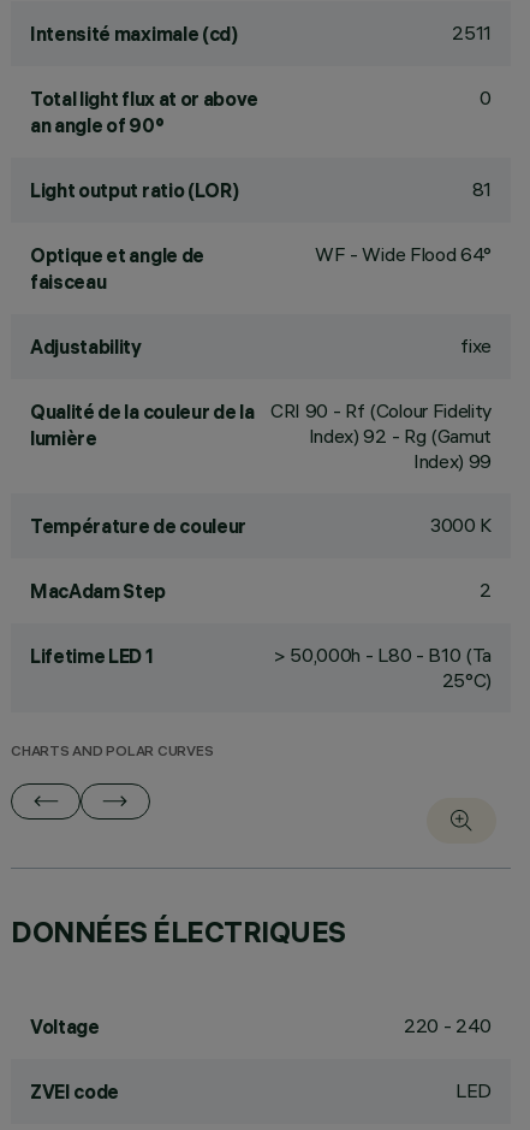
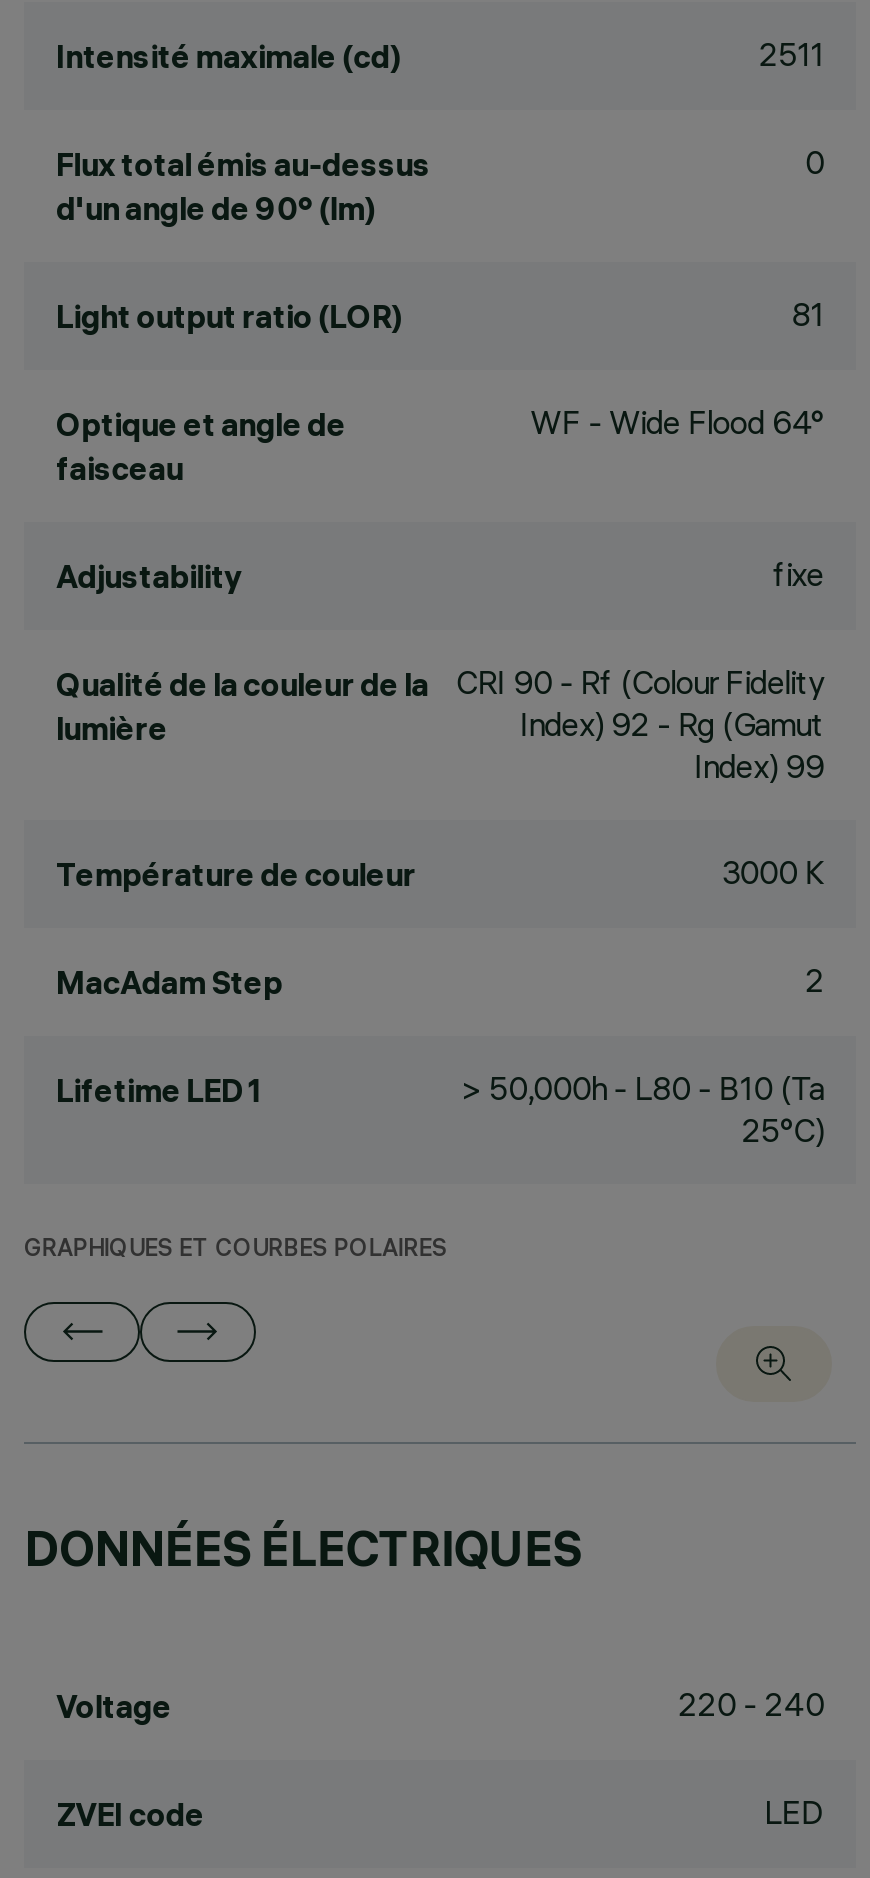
- Total light flux at or above
- an angle of 90°
+ Flux total émis au-dessus
+ d'un angle de 90° (lm)

- CHARTS AND POLAR CURVES
+ GRAPHIQUES ET COURBES POLAIRES
